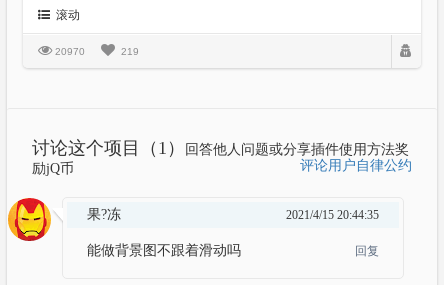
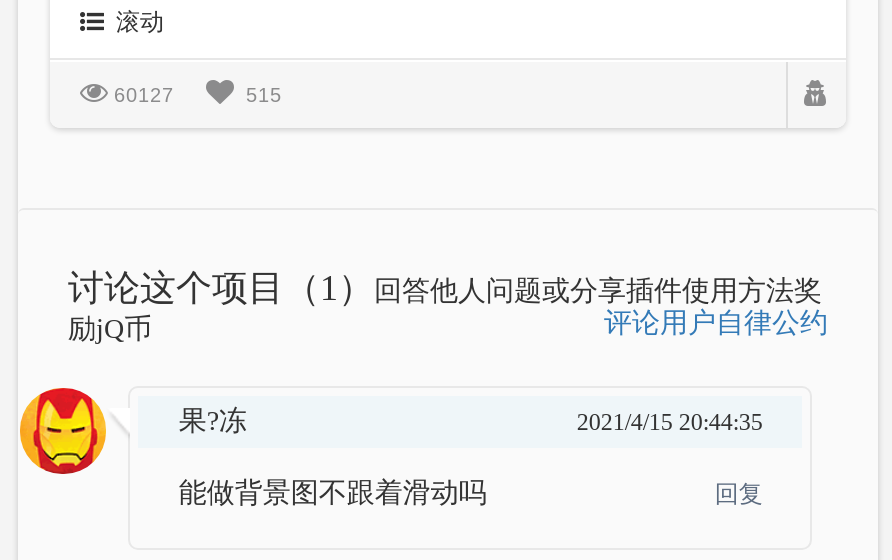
- 20970
+ 60127

- 219
+ 515
